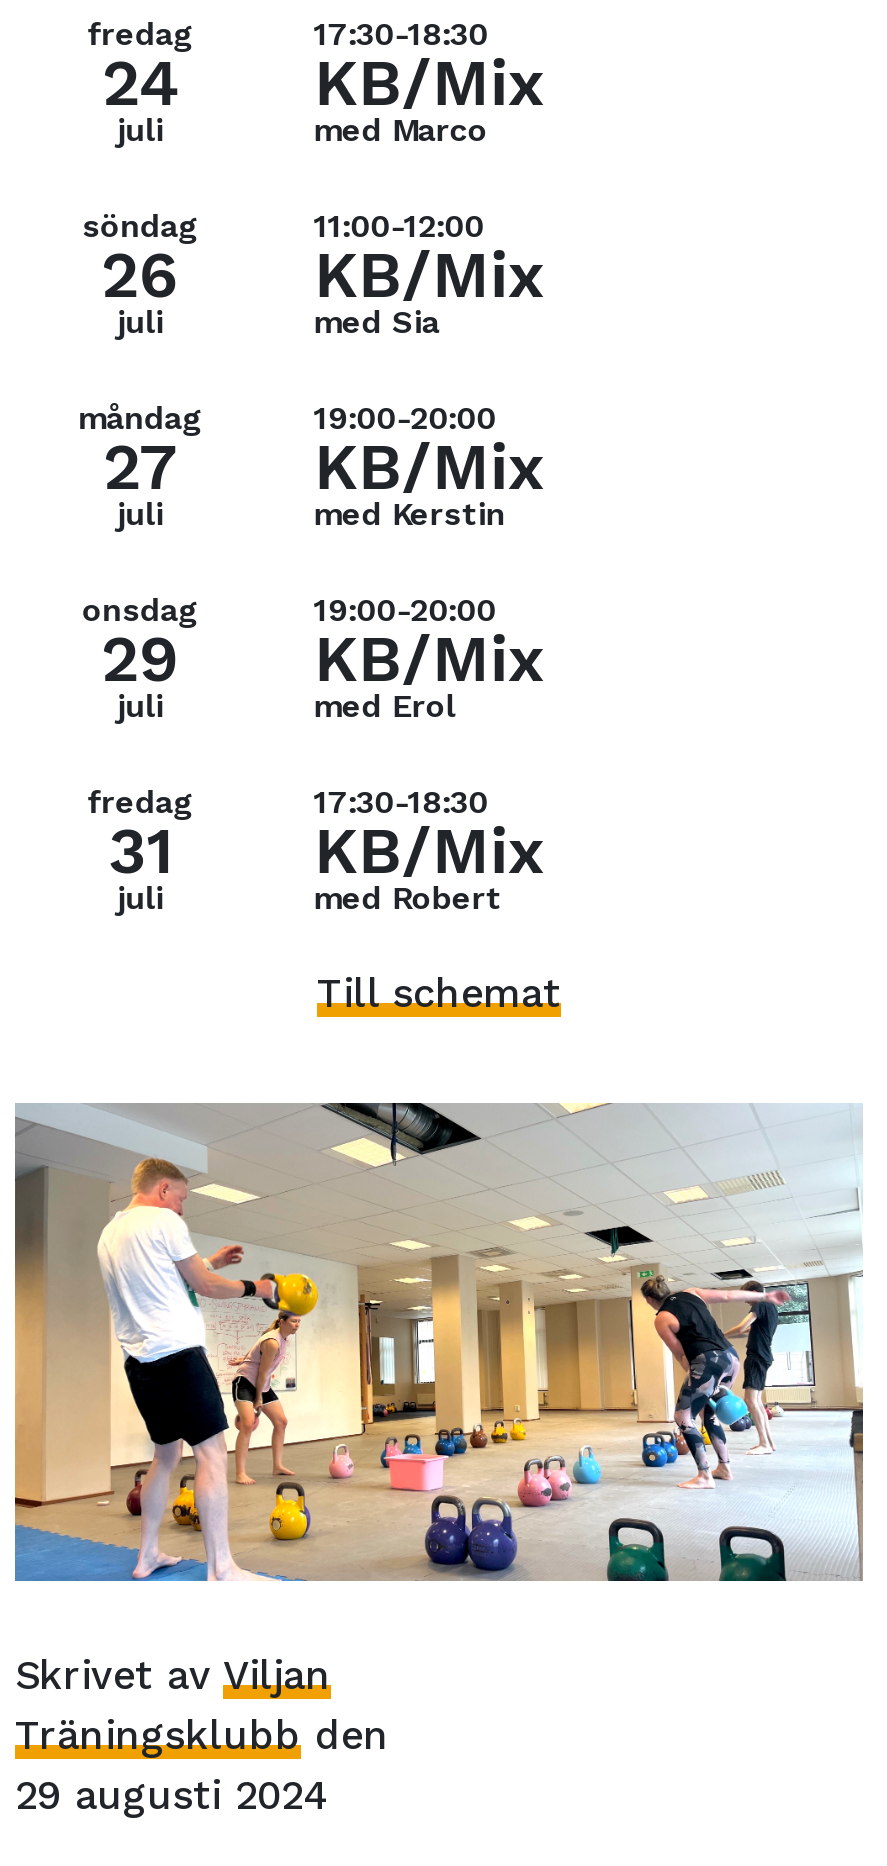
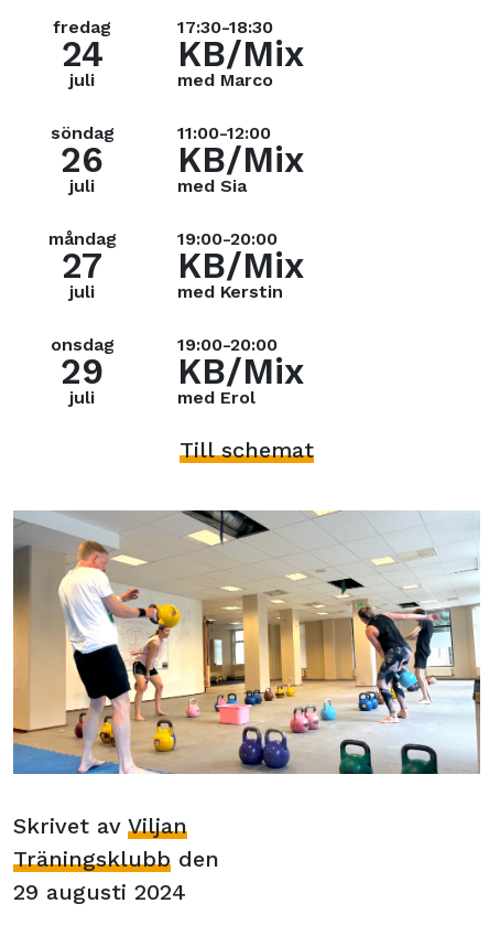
- fredag
- 31
- juli

- 17:30-18:30
- KB/Mix
- med Robert
